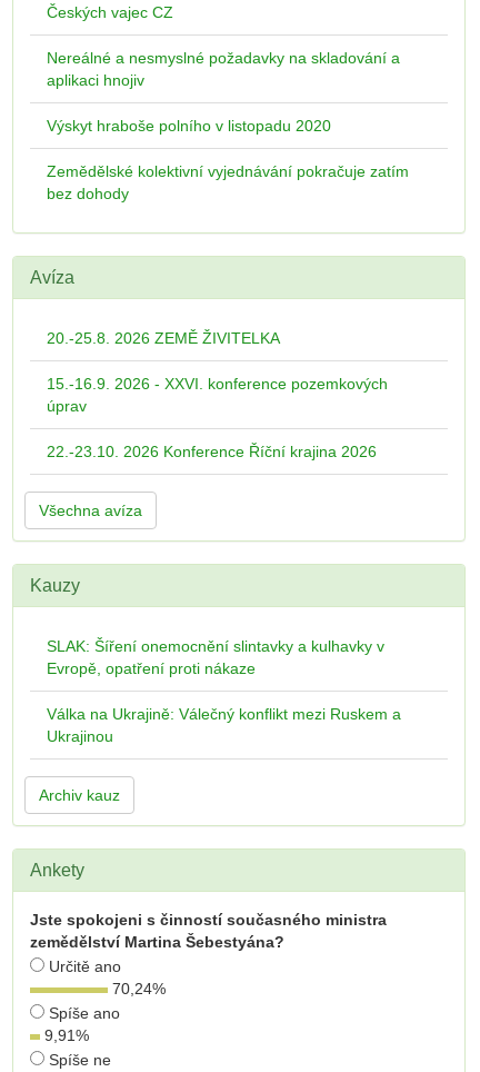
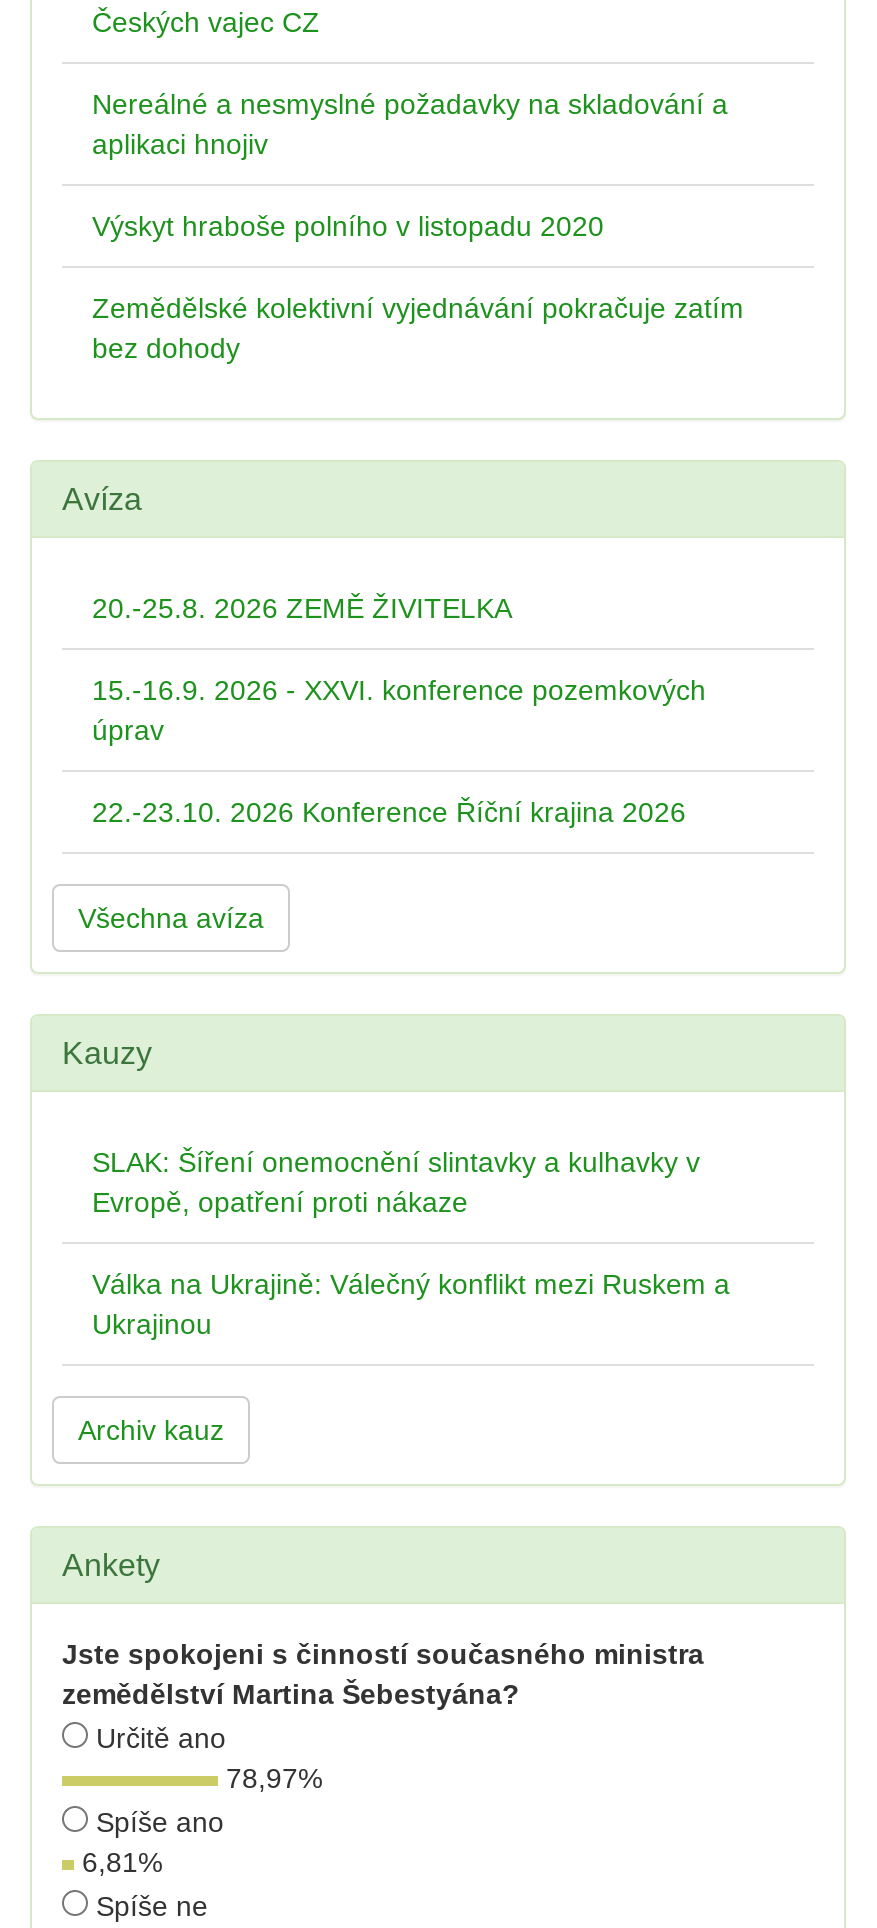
- 70,24%
+ 78,97%

- 9,91%
+ 6,81%
